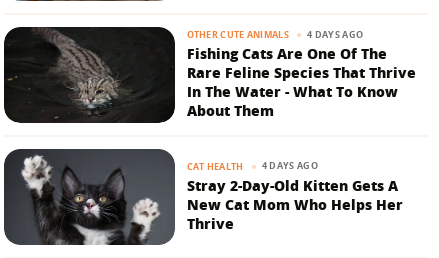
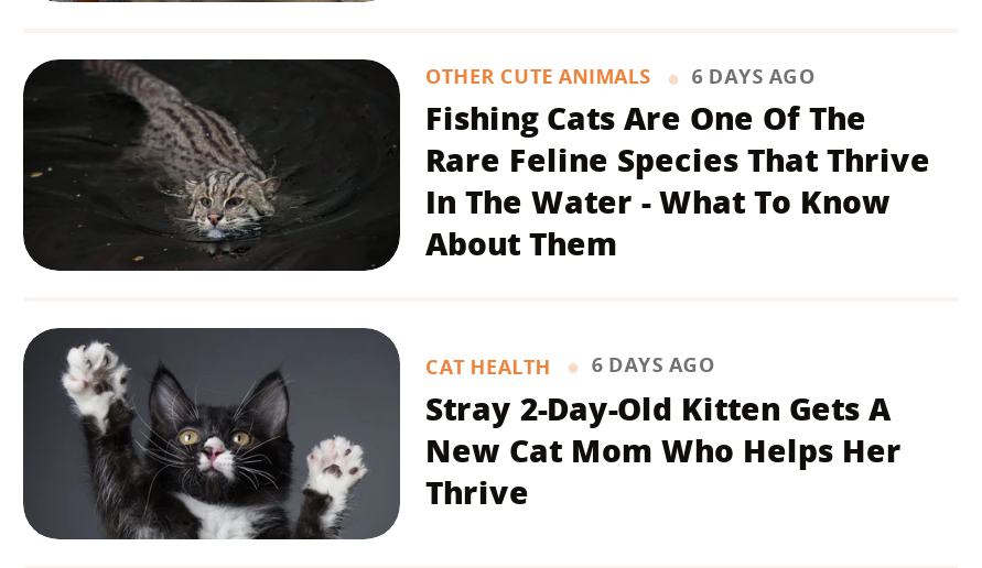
- OTHER CUTE ANIMALS 4 DAYS AGO
+ OTHER CUTE ANIMALS 6 DAYS AGO

- CAT HEALTH 4 DAYS AGO
+ CAT HEALTH 6 DAYS AGO
